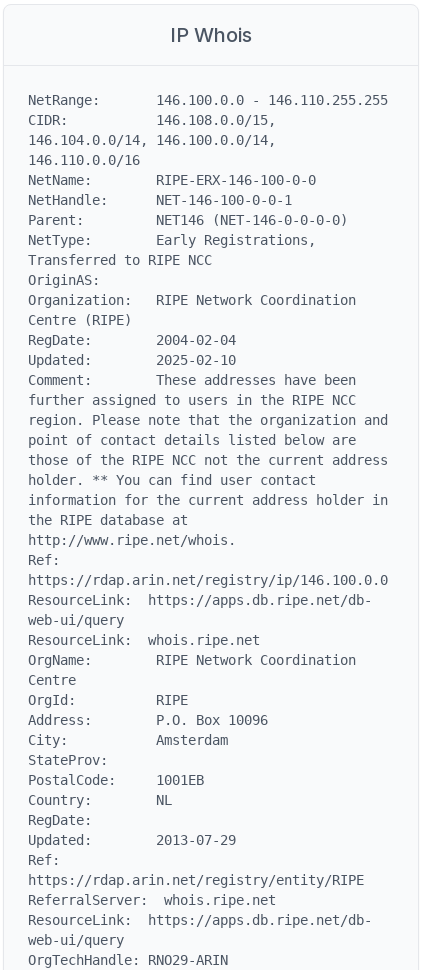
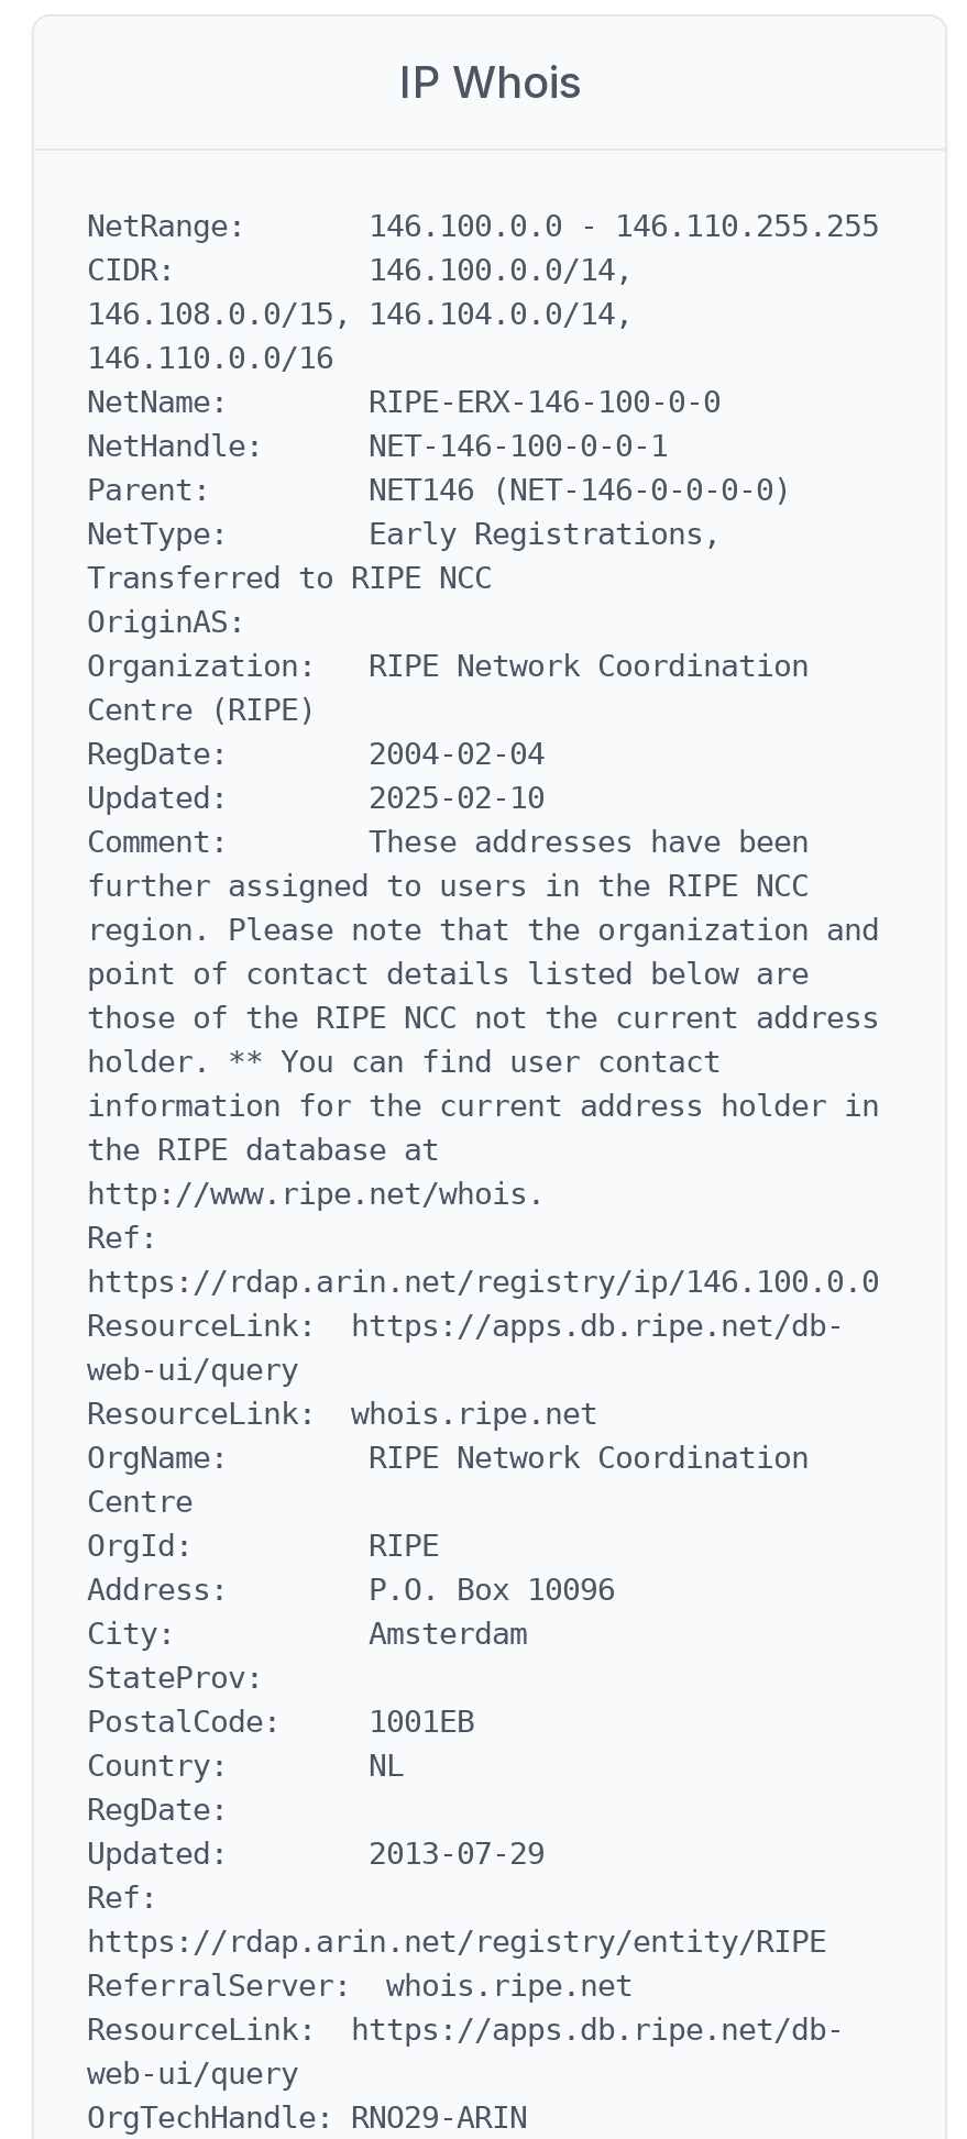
- CIDR: 146.108.0.0/15,
+ CIDR: 146.100.0.0/14,

- 146.104.0.0/14, 146.100.0.0/14,
+ 146.108.0.0/15, 146.104.0.0/14,
